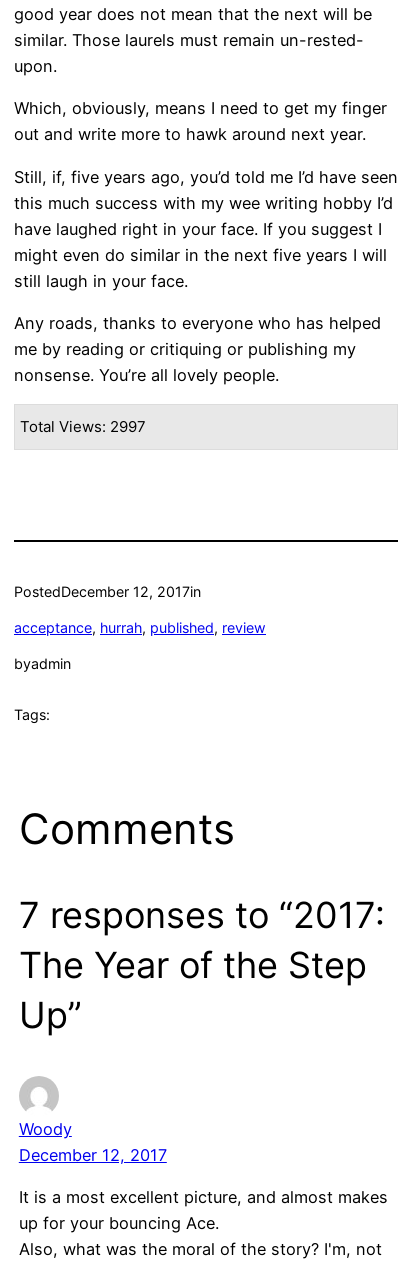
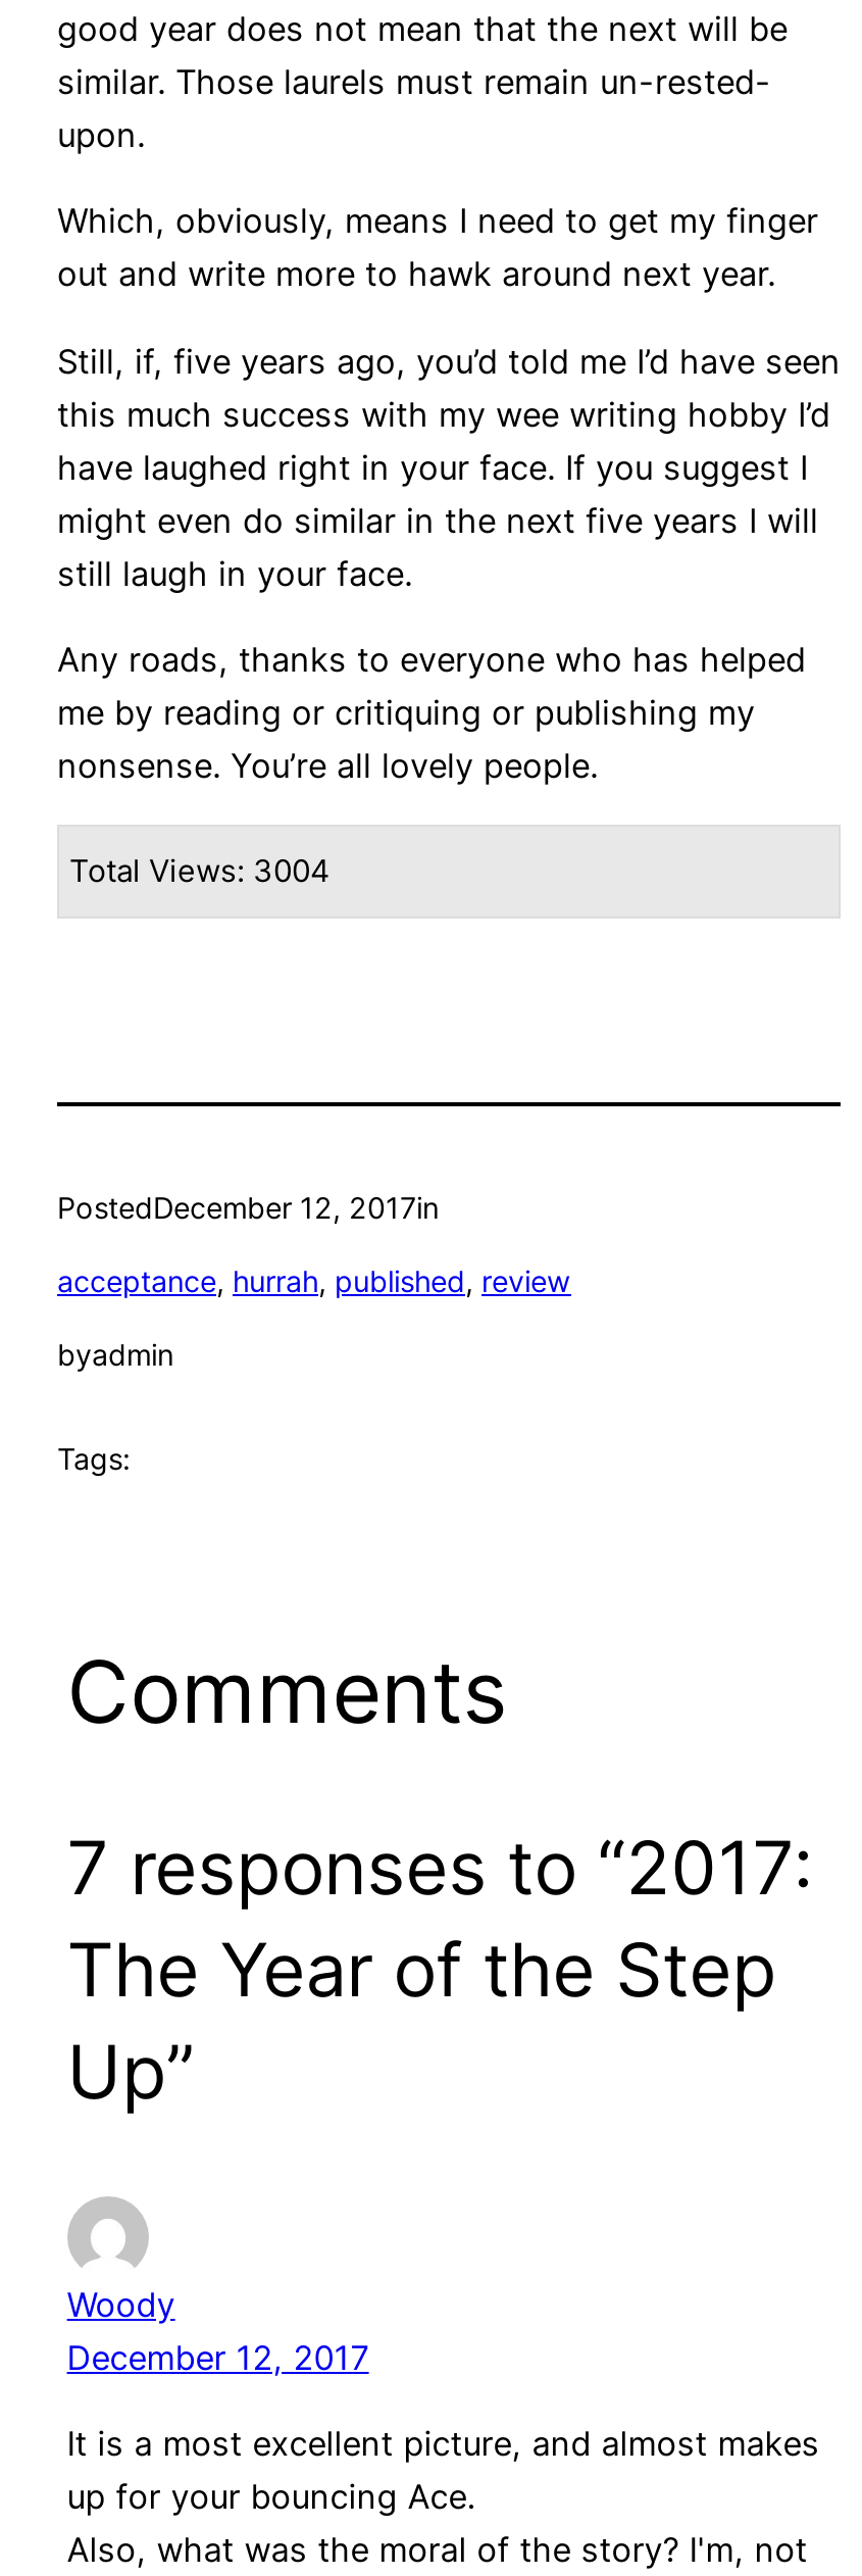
- Total Views: 2997
+ Total Views: 3004
